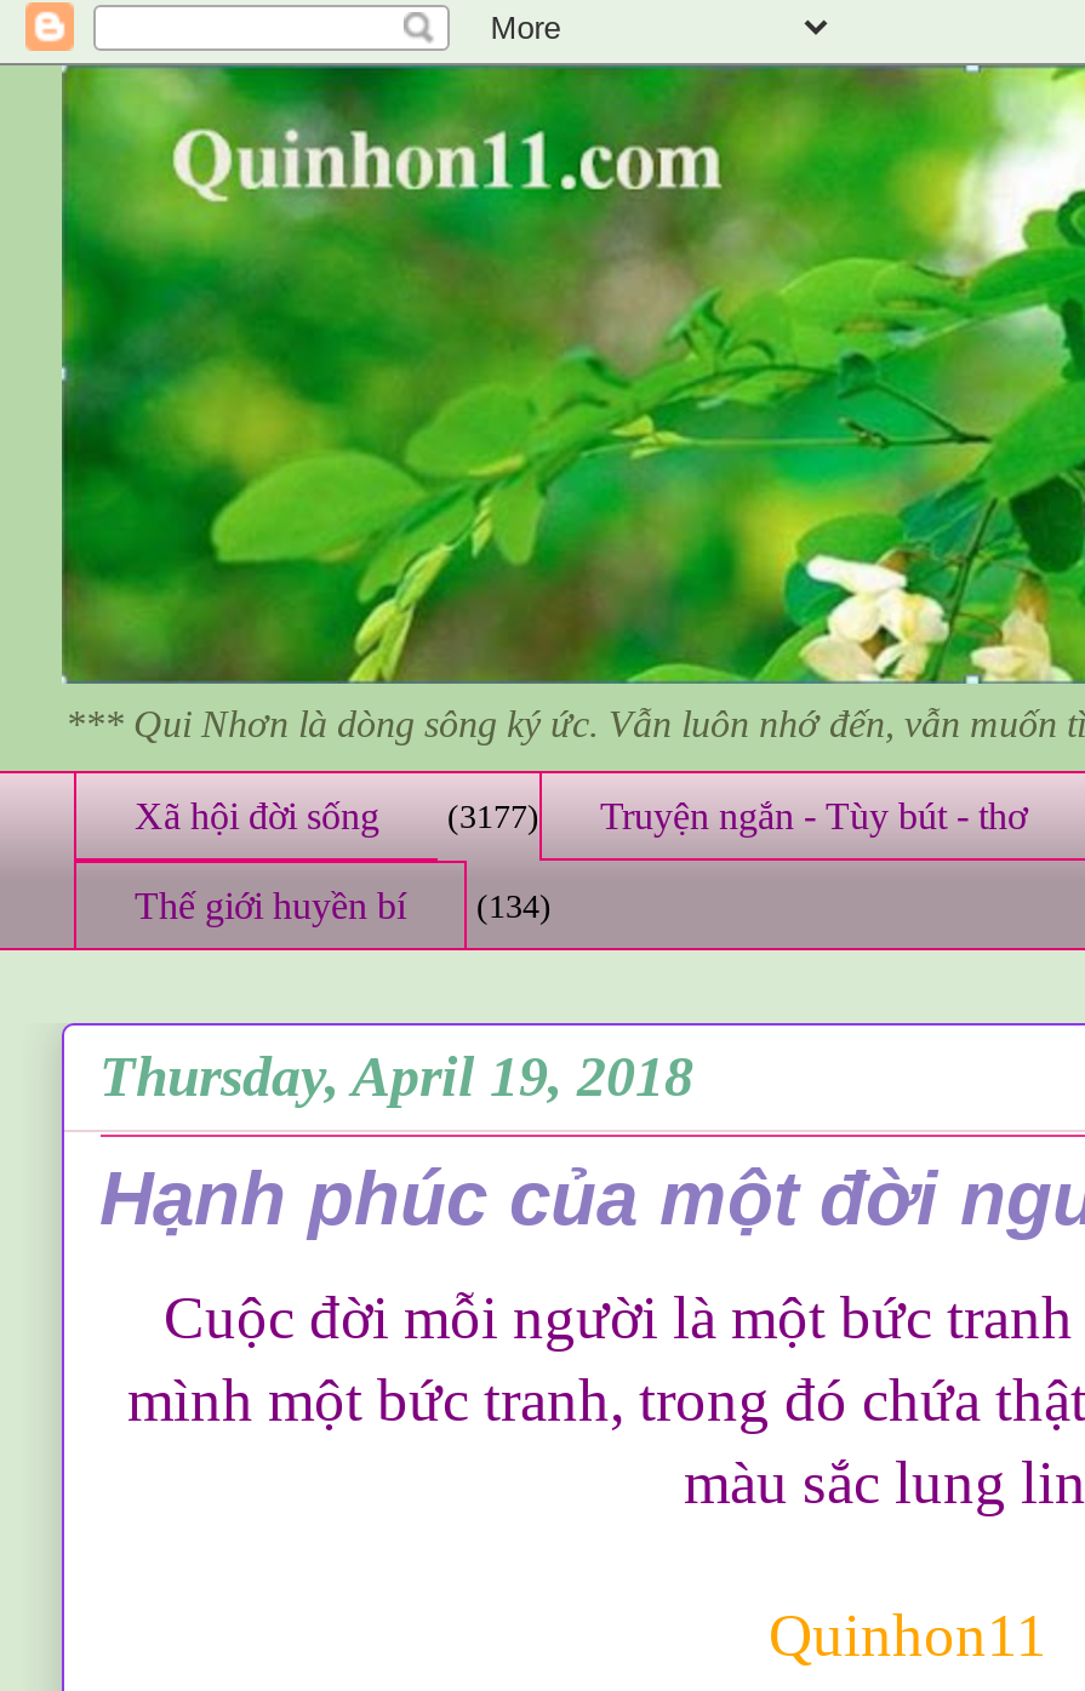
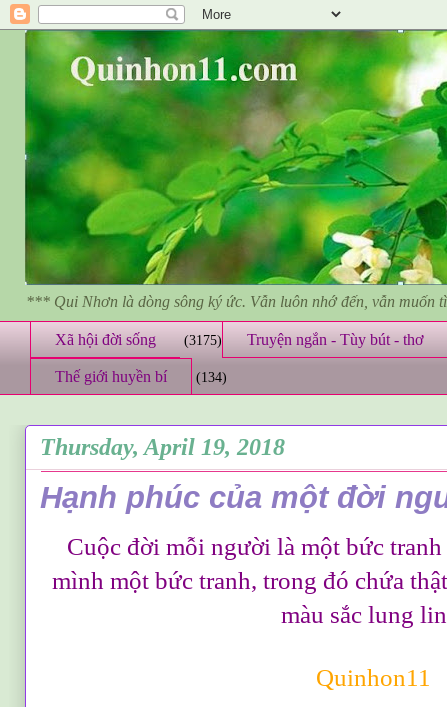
- Xã hội đời sống (3177) Truyện ngắn - Tùy bút - thơ
+ Xã hội đời sống (3175) Truyện ngắn - Tùy bút - thơ
